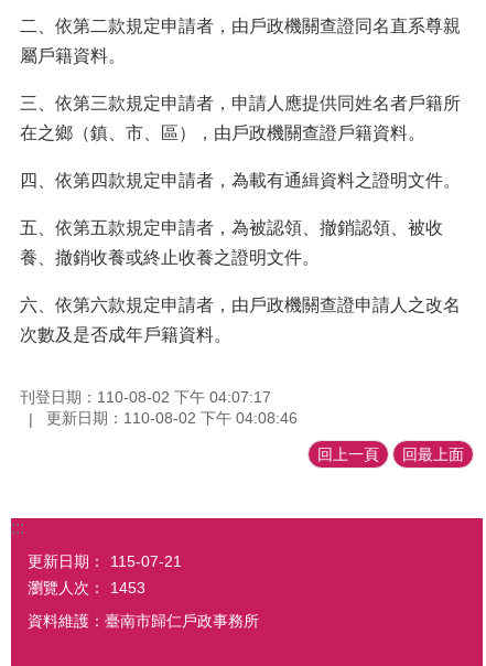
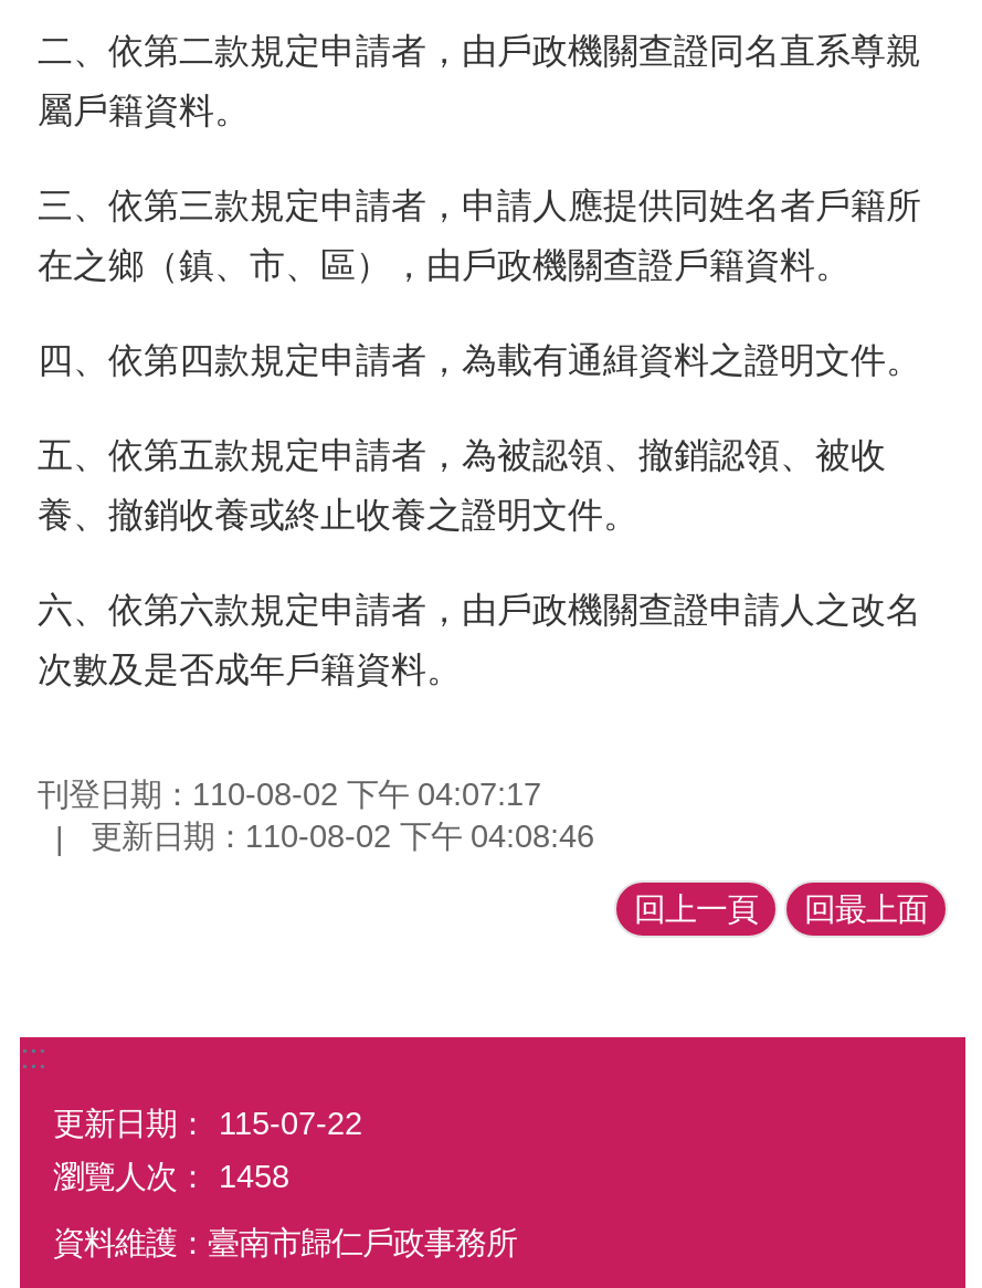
- 更新日期： 115-07-21
+ 更新日期： 115-07-22

- 瀏覽人次： 1453
+ 瀏覽人次： 1458
